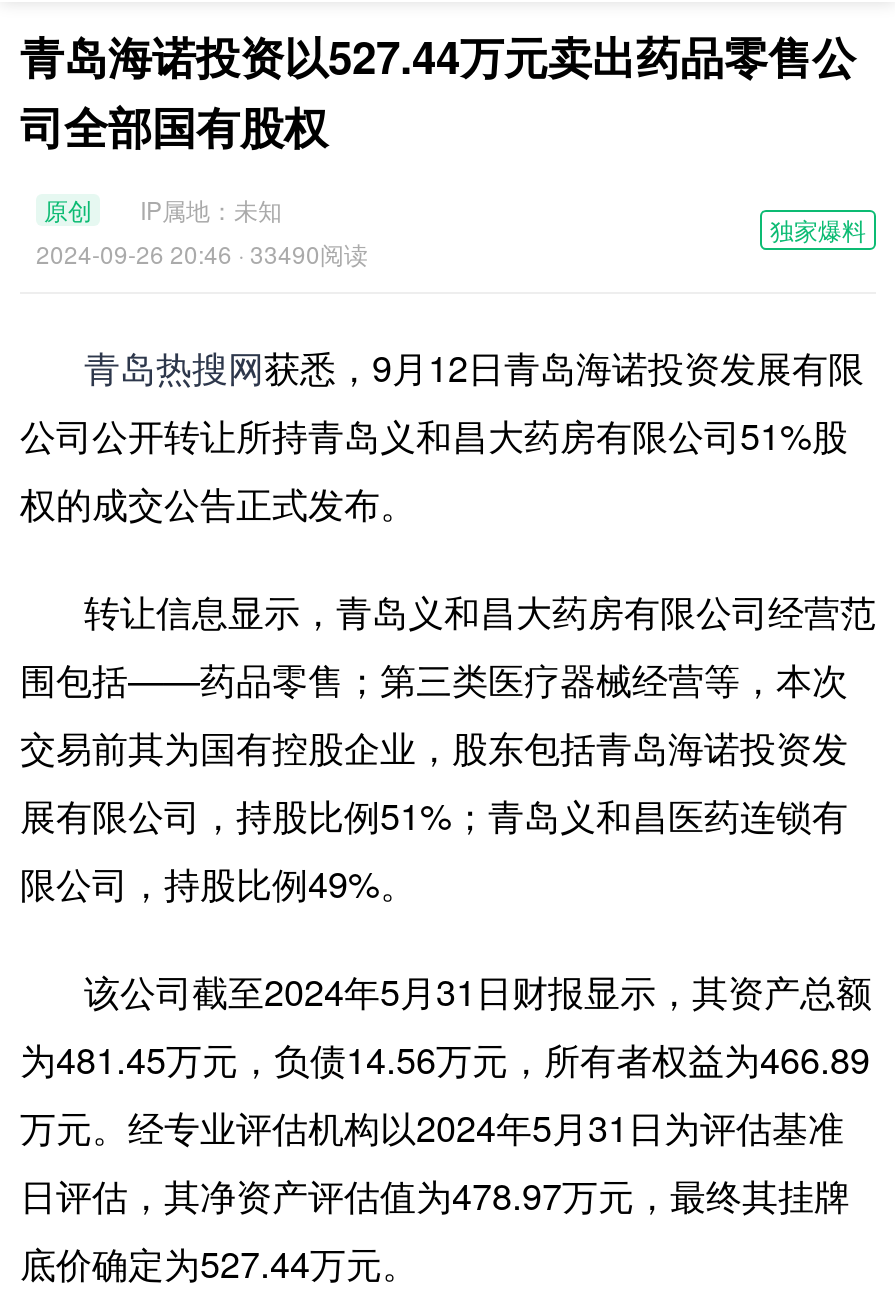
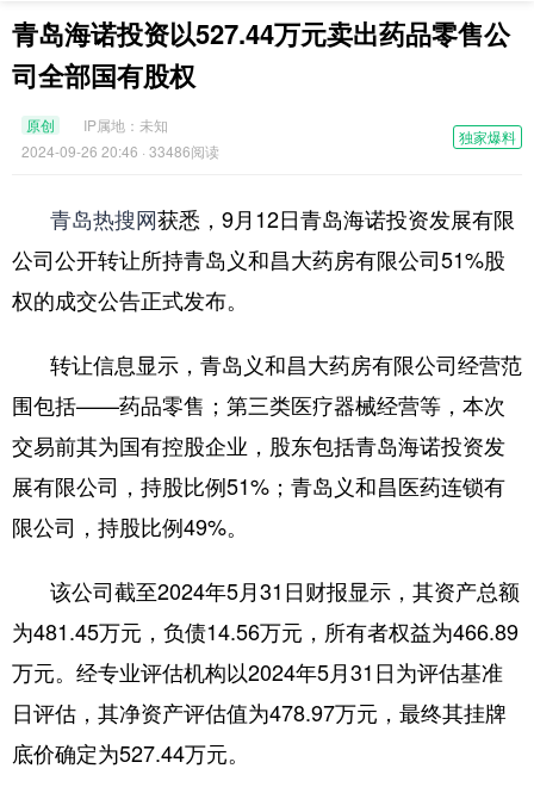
- 2024-09-26 20:46 · 33490阅读
+ 2024-09-26 20:46 · 33486阅读
